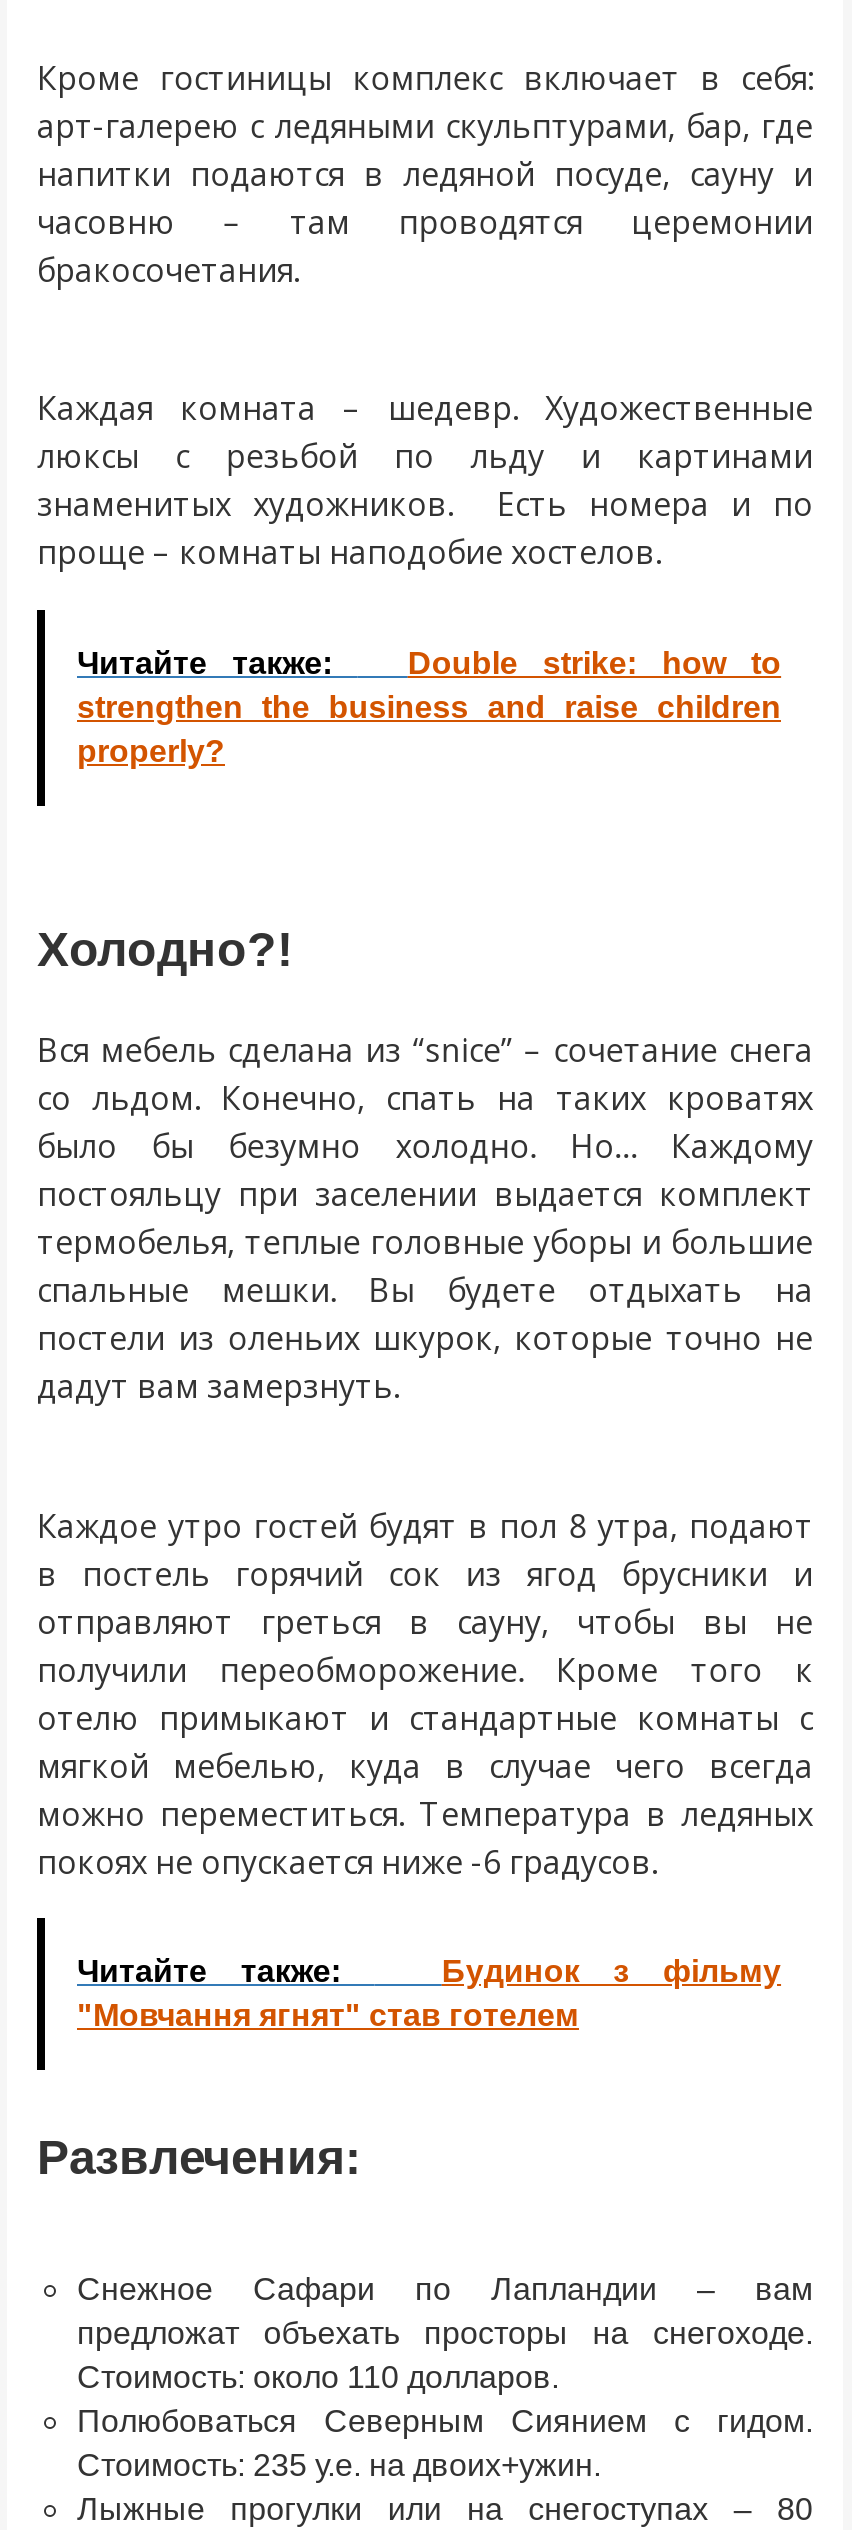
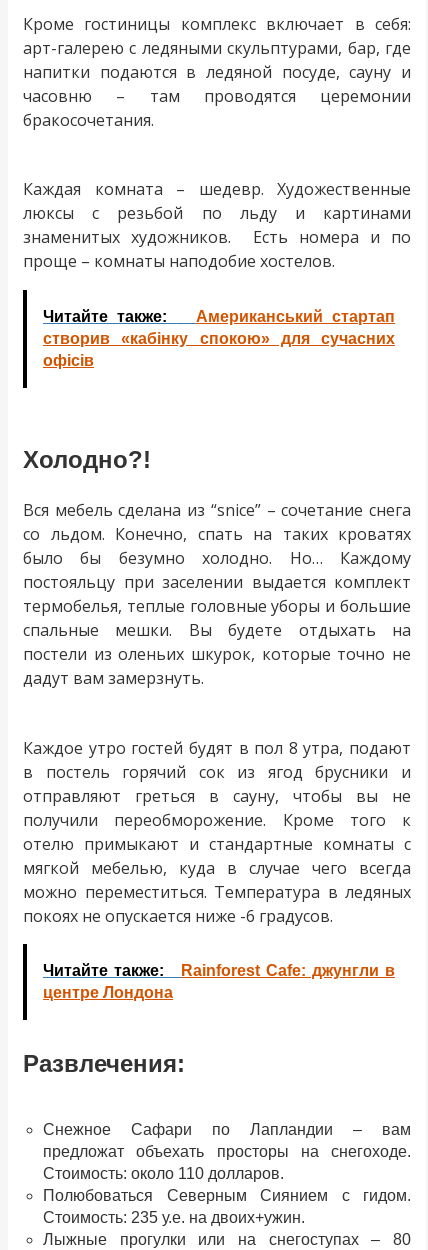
- Double strike: how to
- strengthen the business and raise children
- properly?
+ Американський стартап
+ створив «кабінку спокою» для сучасних
+ офісів

- Будинок з фільму
- "Мовчання ягнят" став готелем
+ Rainforest Cafе: джунгли в
+ центре Лондона
